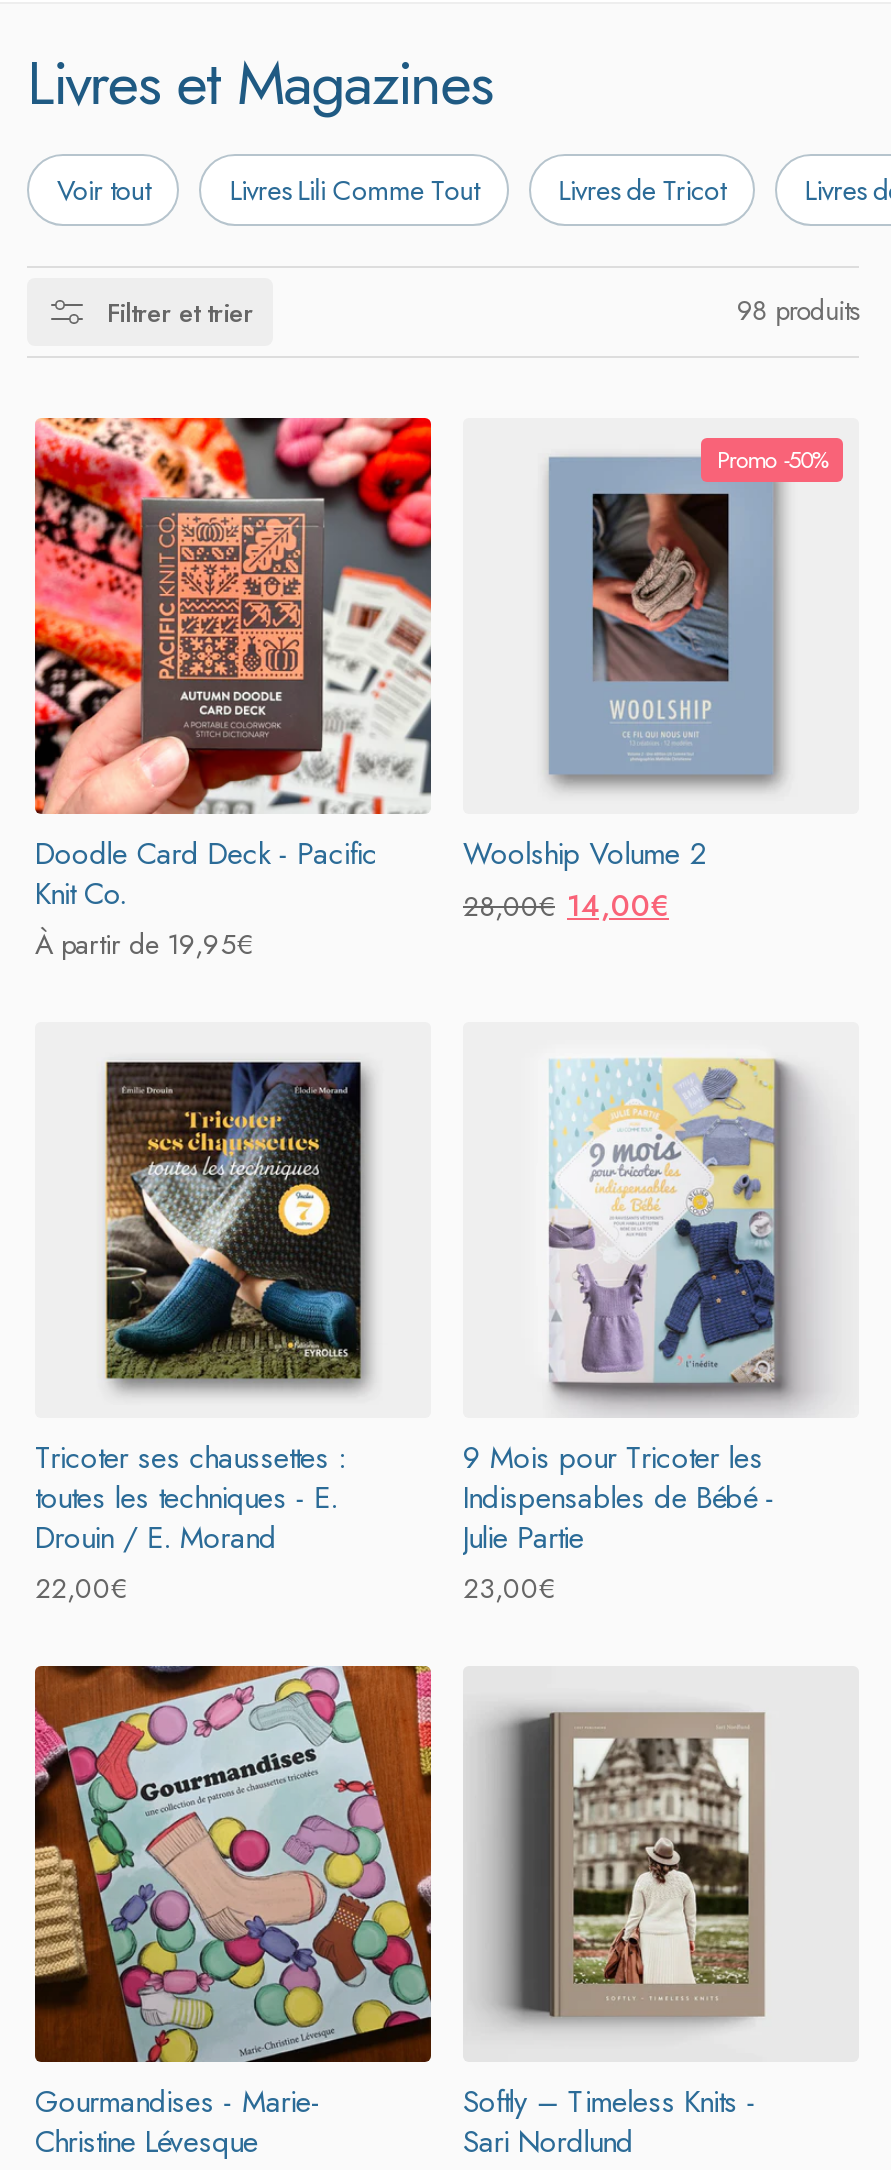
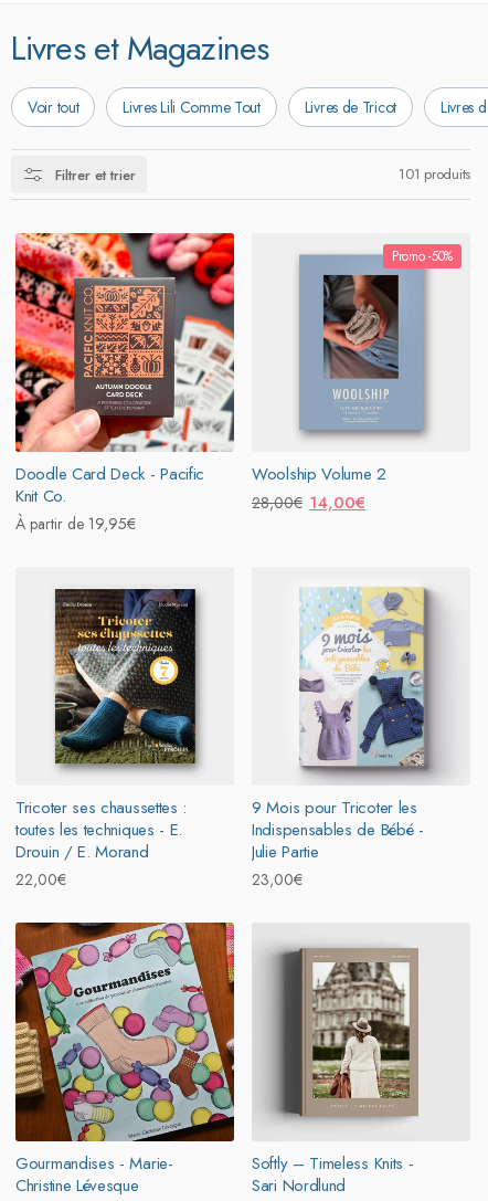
- 98 produits
+ 101 produits
